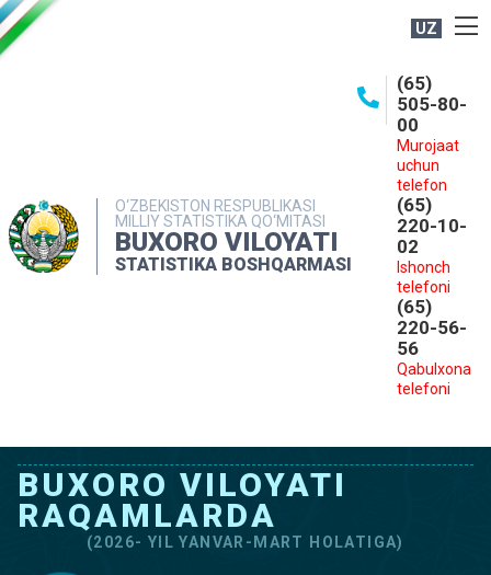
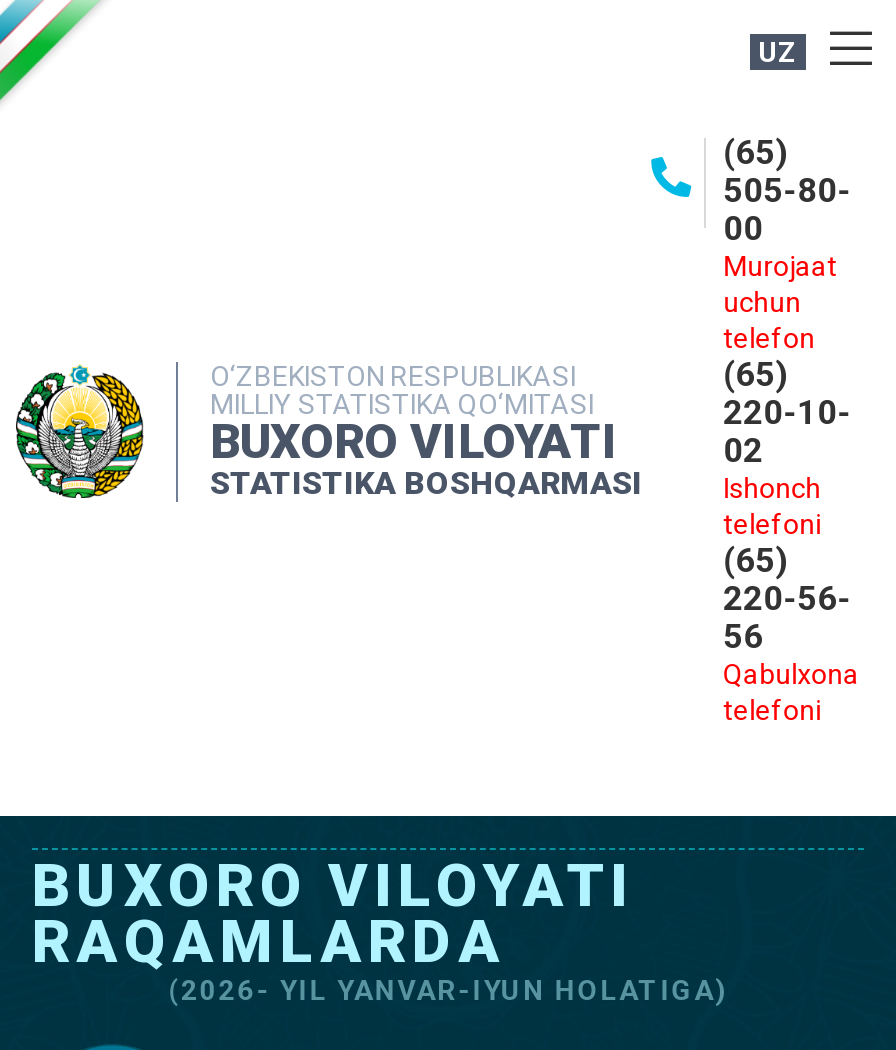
- (2026- YIL YANVAR-MART HOLATIGA)
+ (2026- YIL YANVAR-IYUN HOLATIGA)
